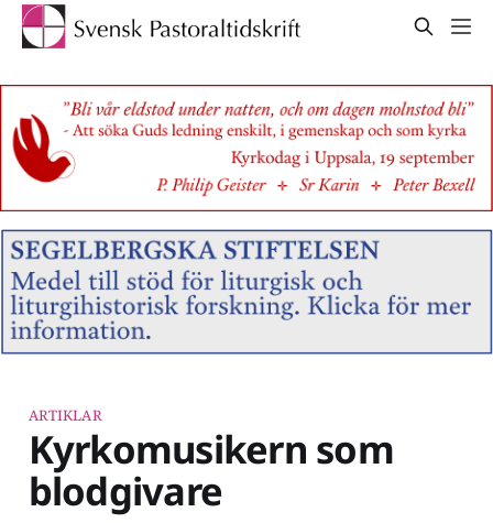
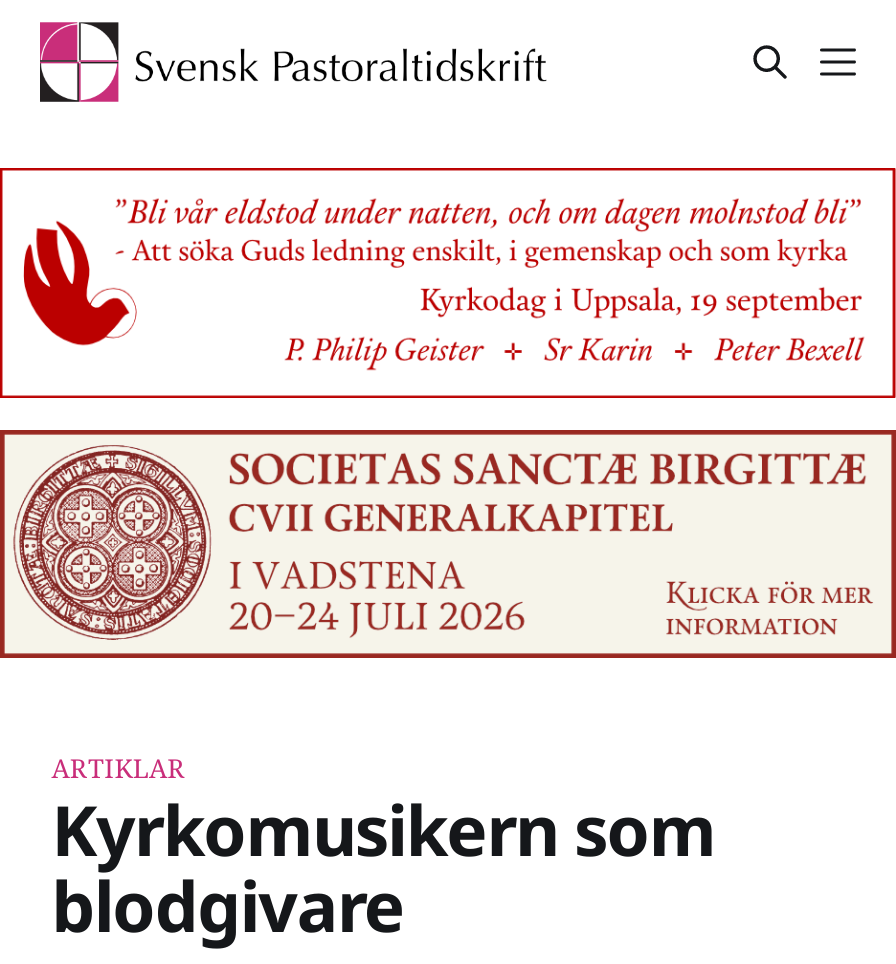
- [image]
+ [image]
